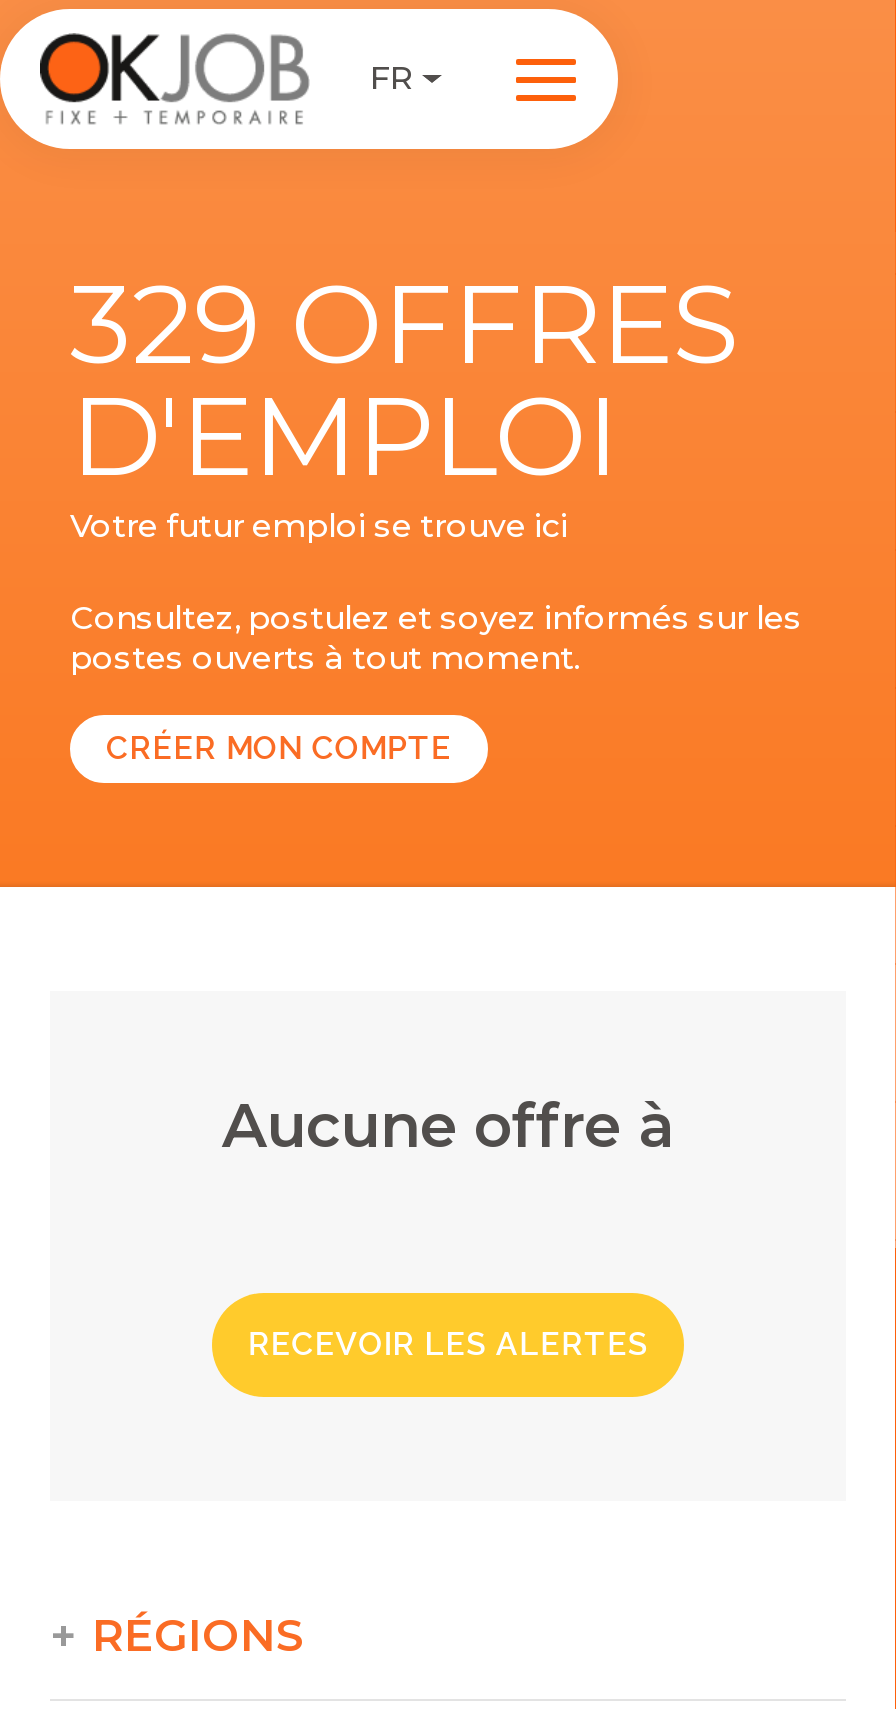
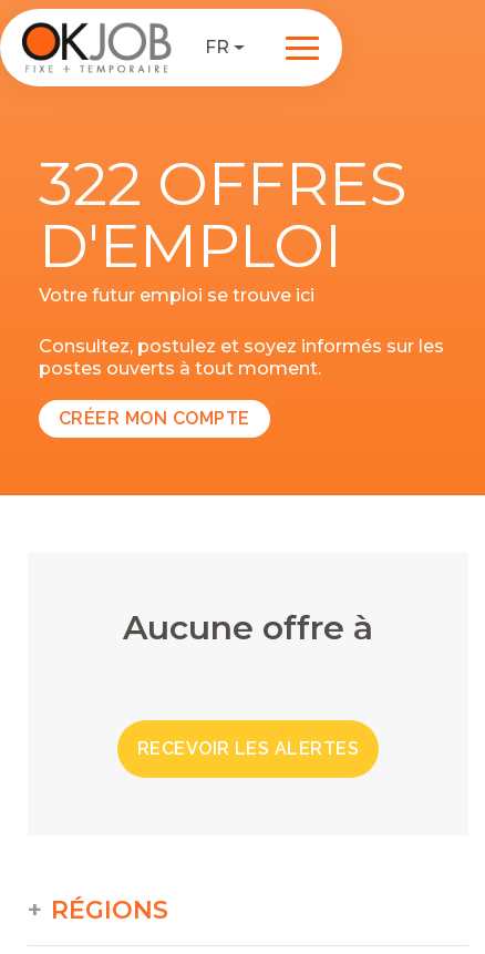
- 329 OFFRES
+ 322 OFFRES
